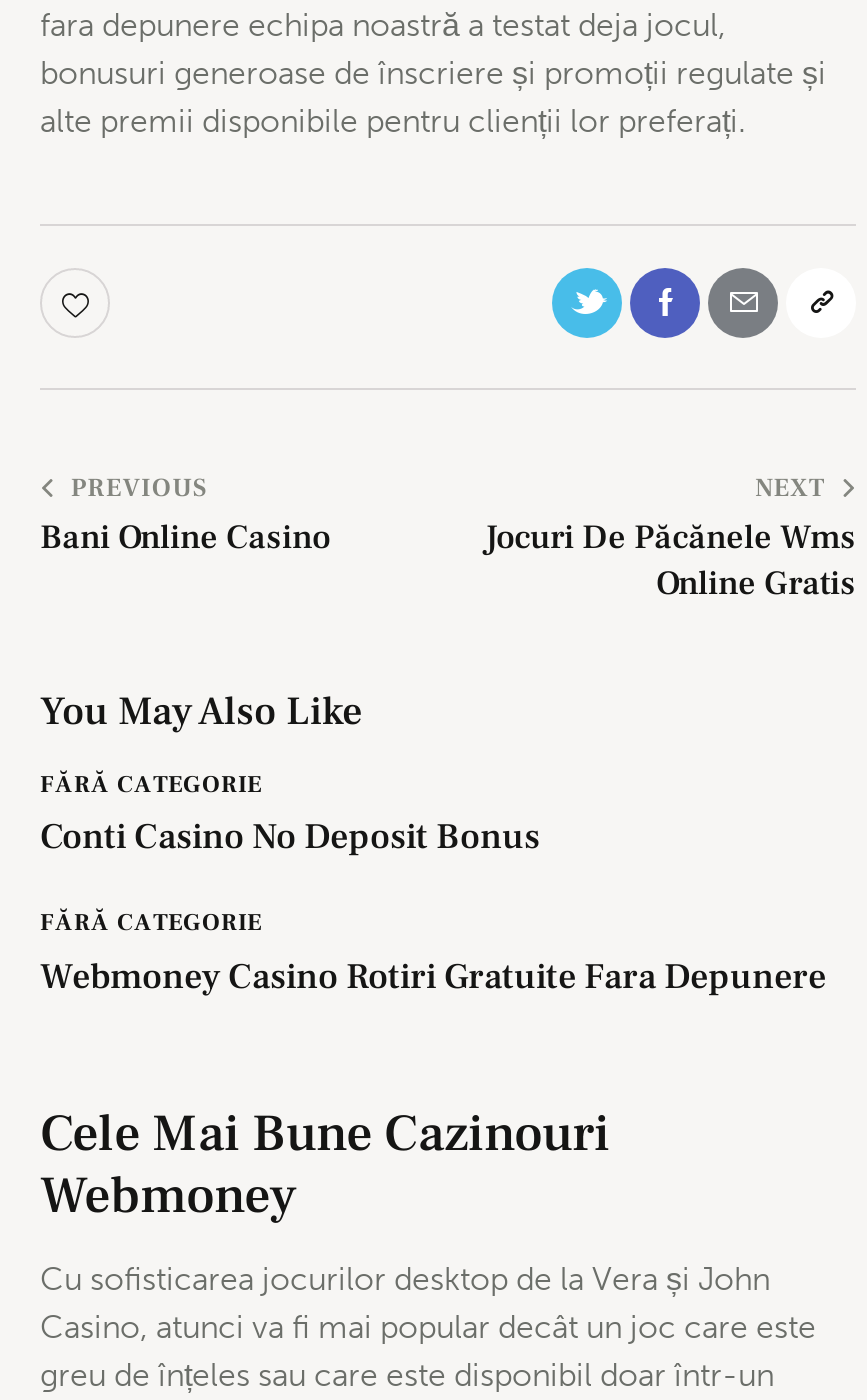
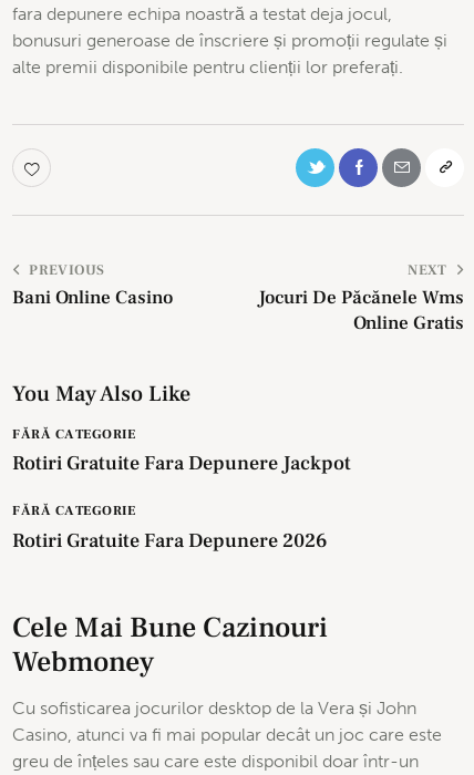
- Conti Casino No Deposit Bonus
+ Rotiri Gratuite Fara Depunere Jackpot

- Webmoney Casino Rotiri Gratuite Fara Depunere
+ Rotiri Gratuite Fara Depunere 2026
